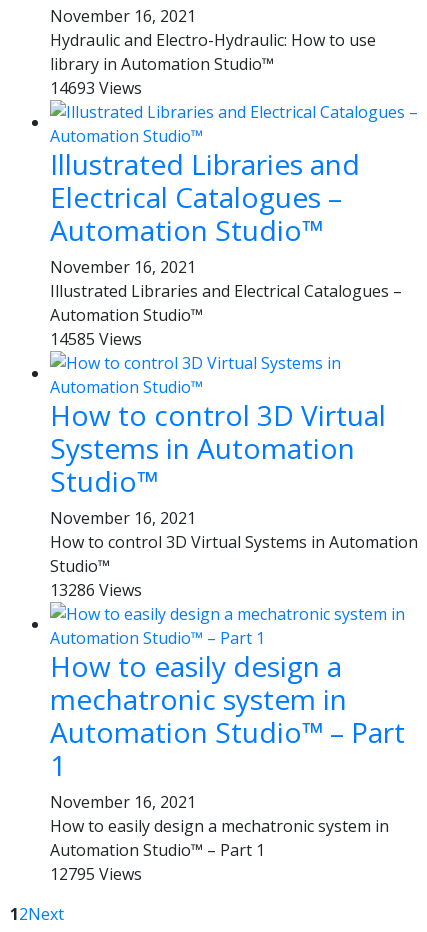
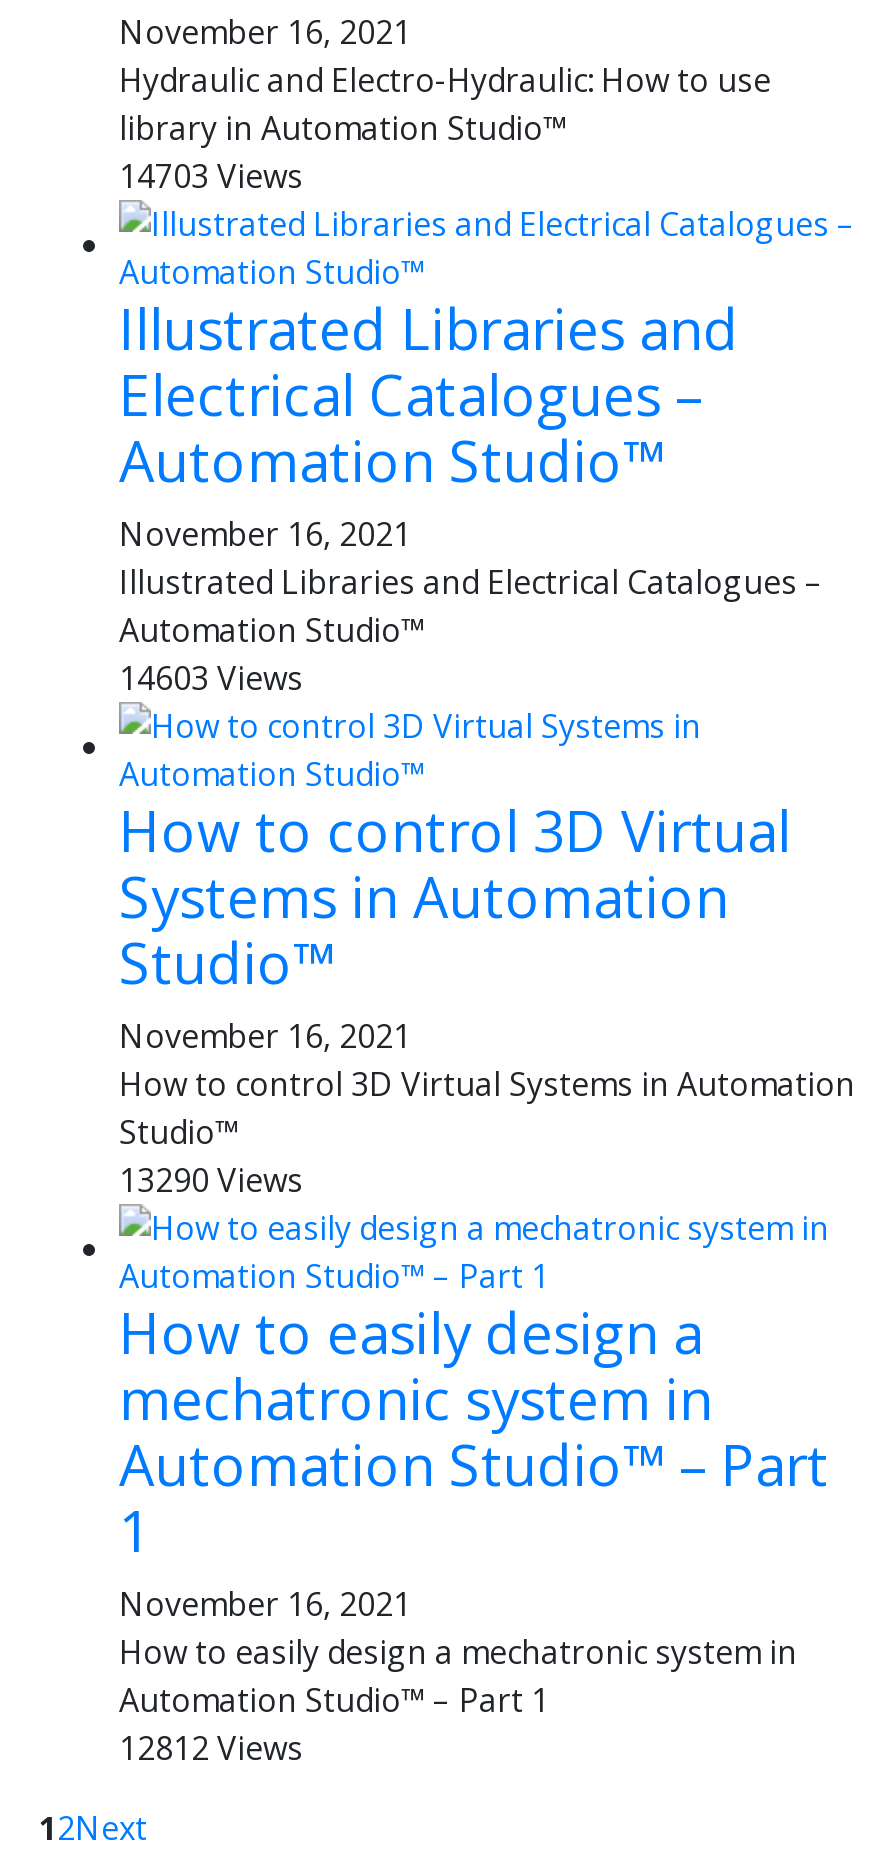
- 14693 Views
+ 14703 Views

- 14585 Views
+ 14603 Views

- 13286 Views
+ 13290 Views

- 12795 Views
+ 12812 Views
